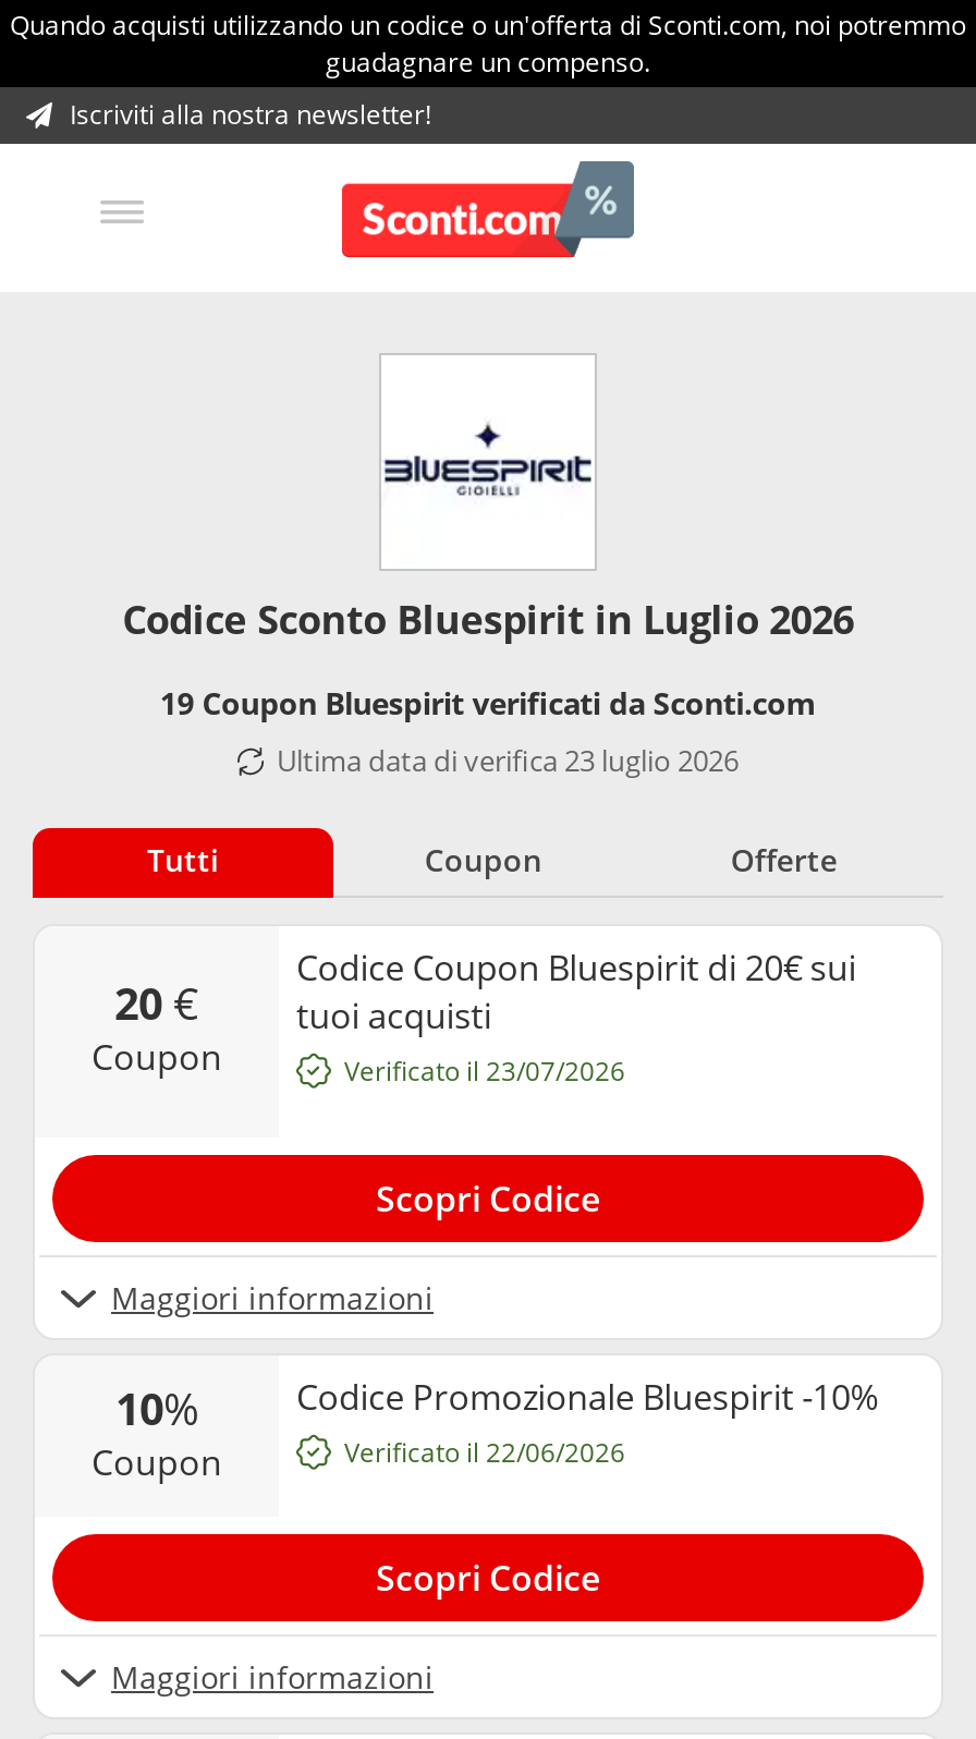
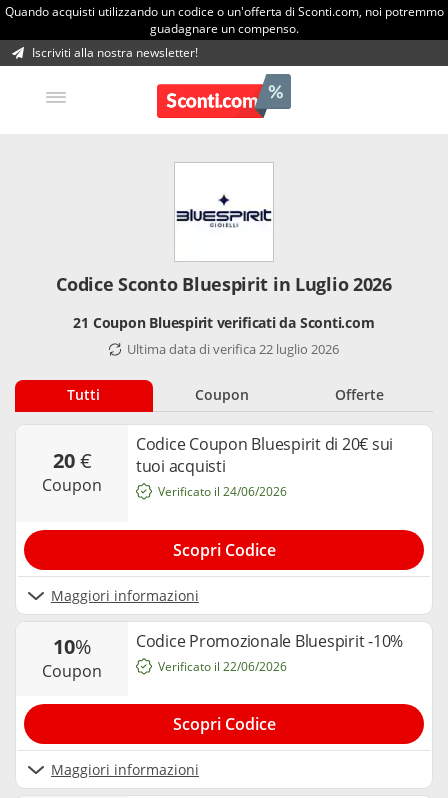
- 19 Coupon Bluespirit verificati da Sconti.com
+ 21 Coupon Bluespirit verificati da Sconti.com

- Ultima data di verifica 23 luglio 2026
+ Ultima data di verifica 22 luglio 2026

- Verificato il 23/07/2026
+ Verificato il 24/06/2026
